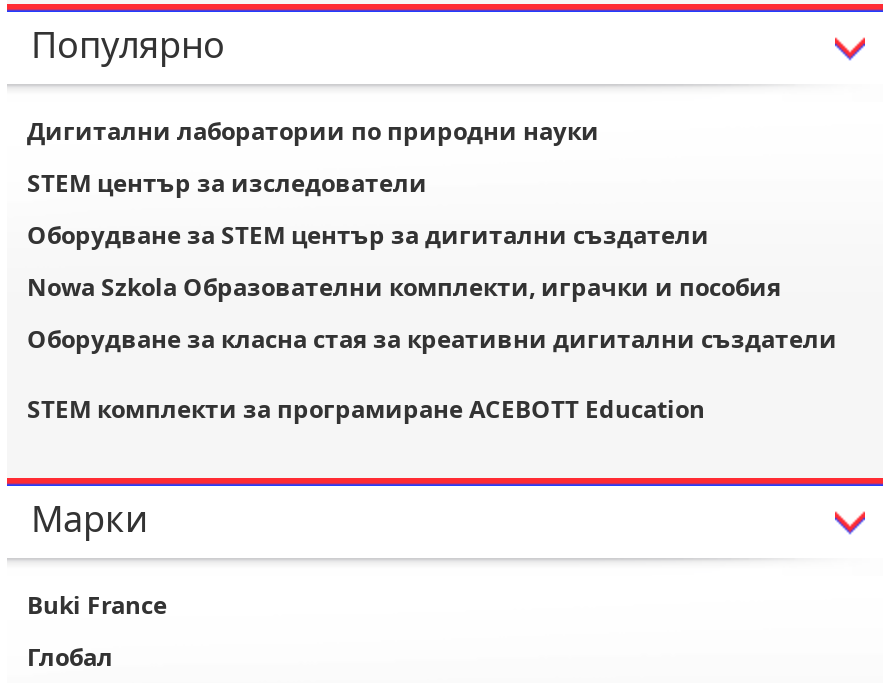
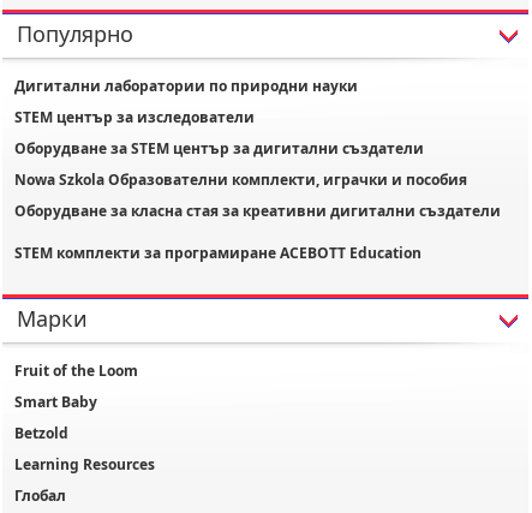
- Buki France
+ Fruit of the Loom
+ Smart Baby
+ Betzold
+ Learning Resources
